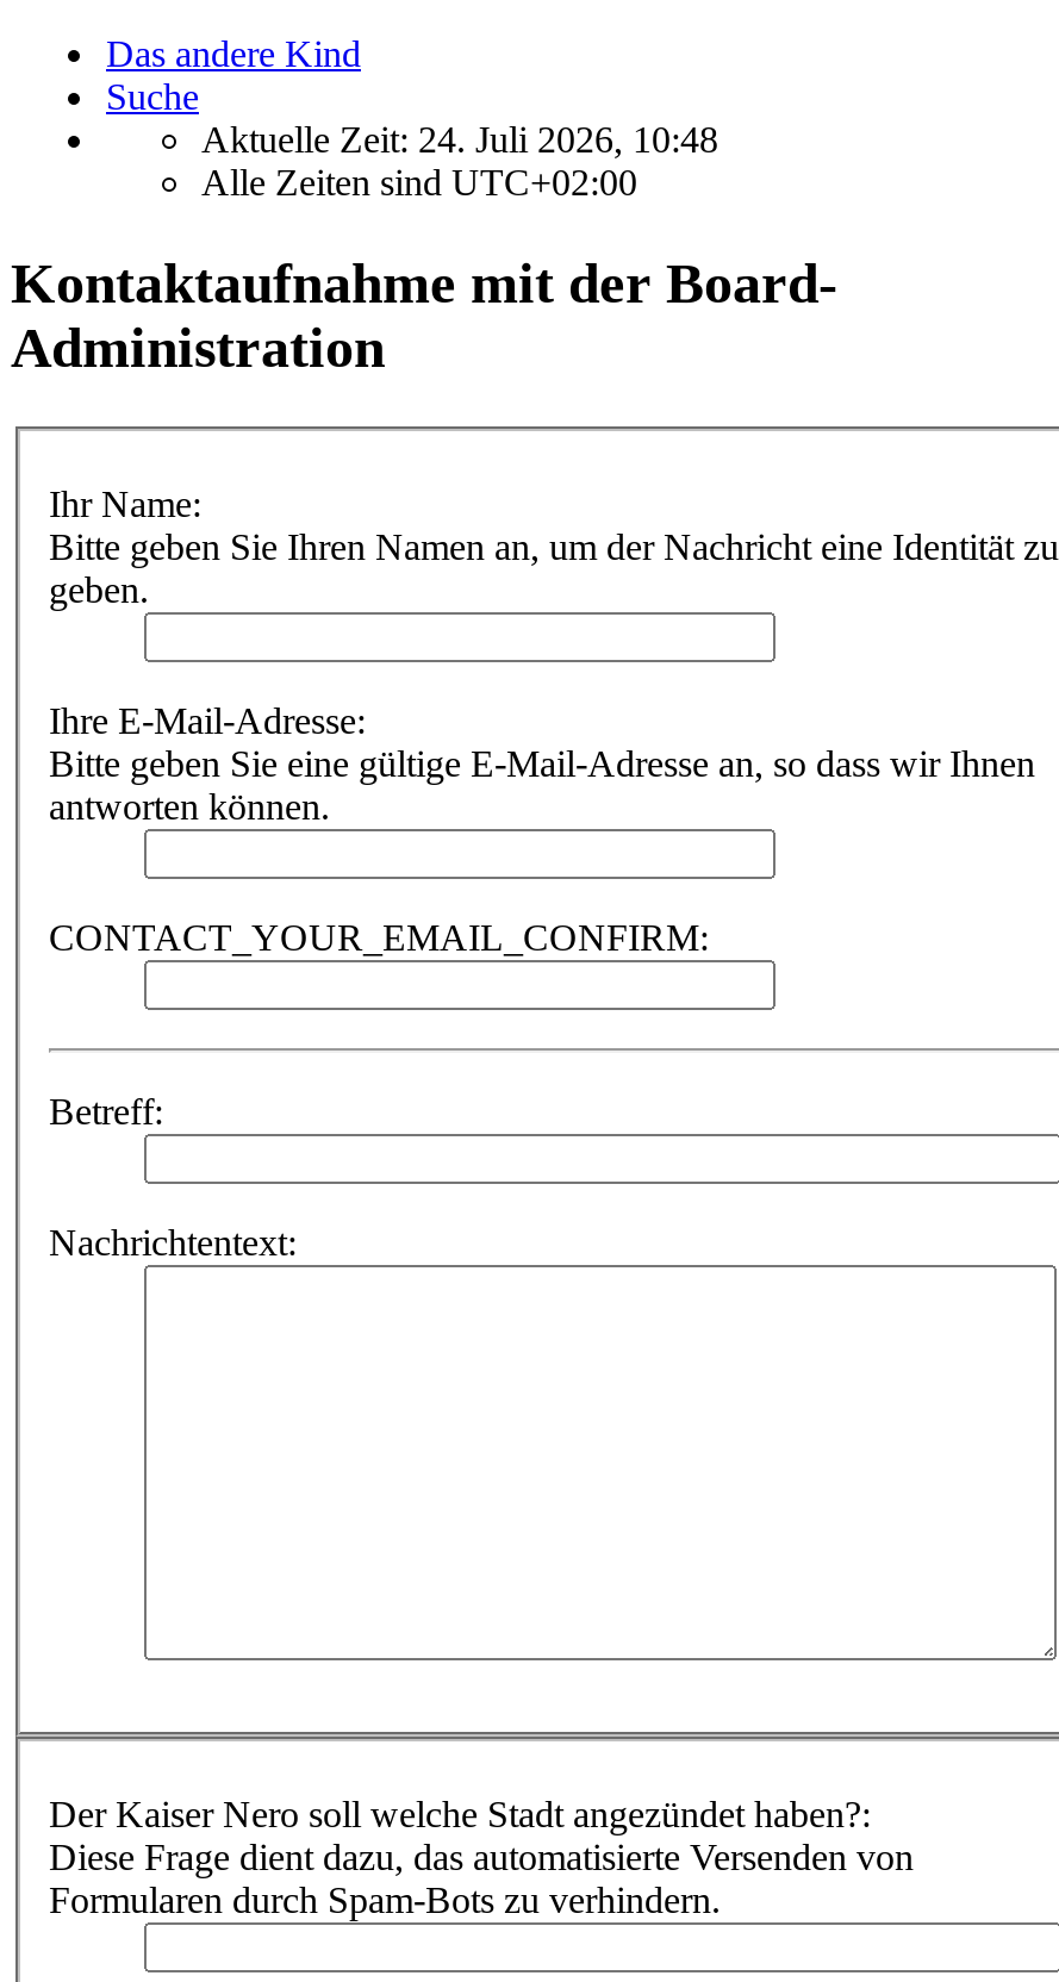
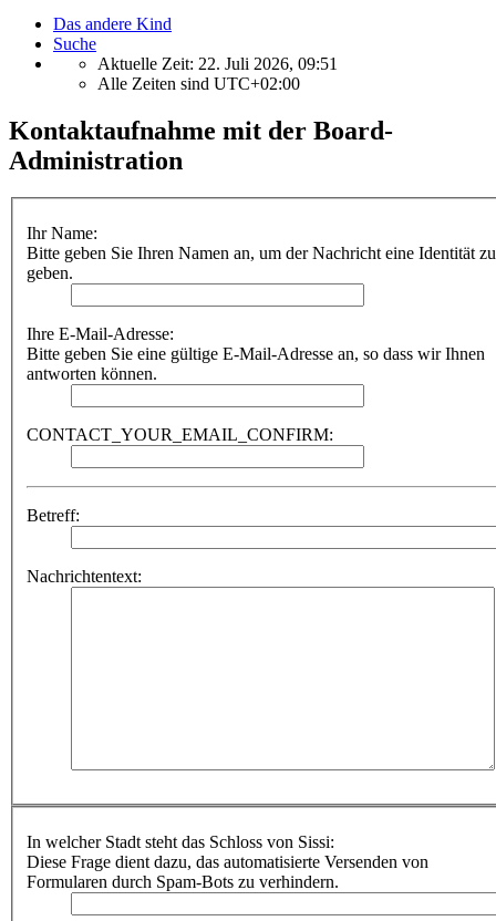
- Aktuelle Zeit: 24. Juli 2026, 10:48
+ Aktuelle Zeit: 22. Juli 2026, 09:51

- Der Kaiser Nero soll welche Stadt angezündet haben?:
+ In welcher Stadt steht das Schloss von Sissi:
